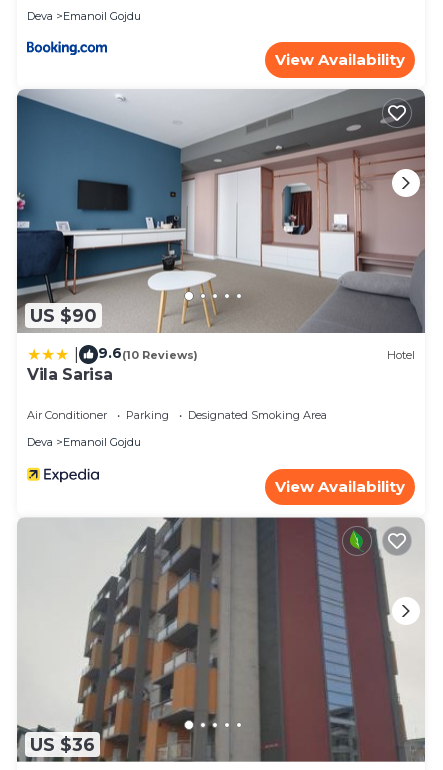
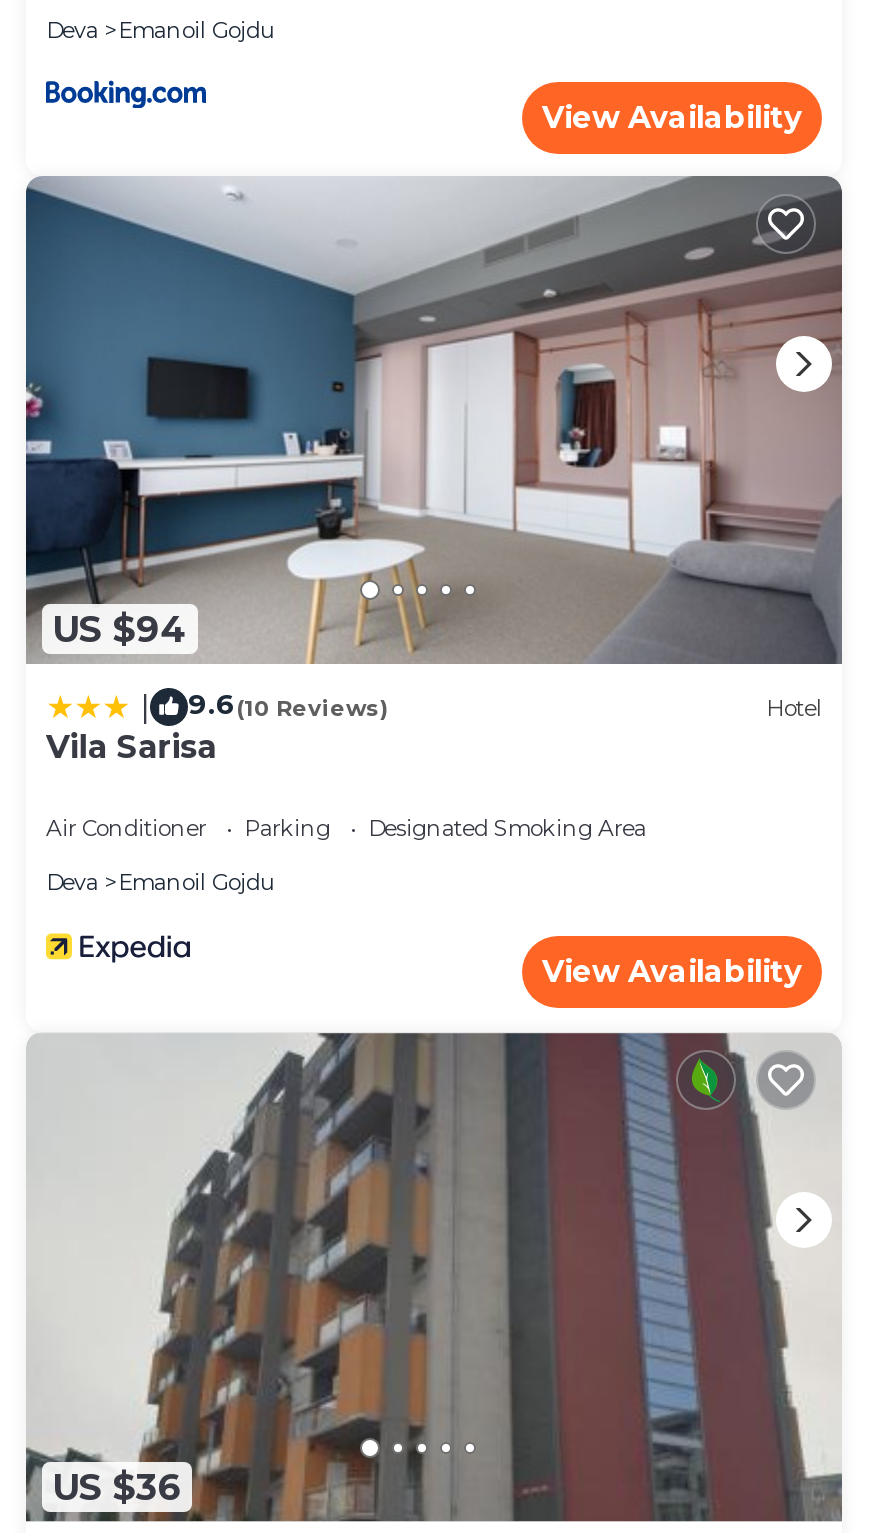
- US $90
+ US $94
